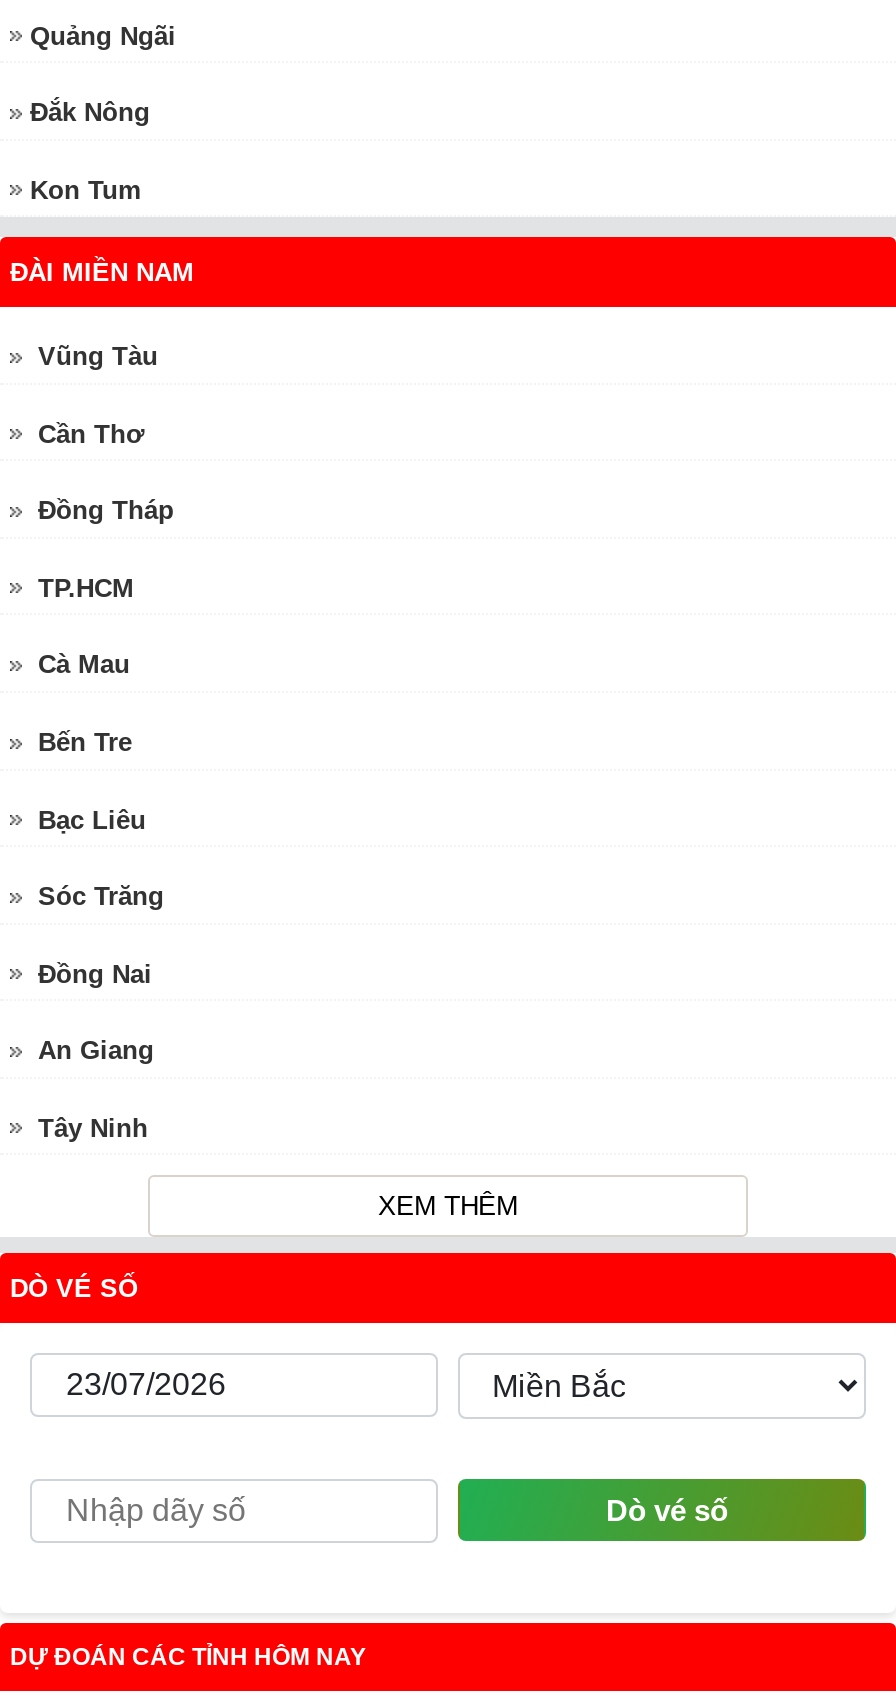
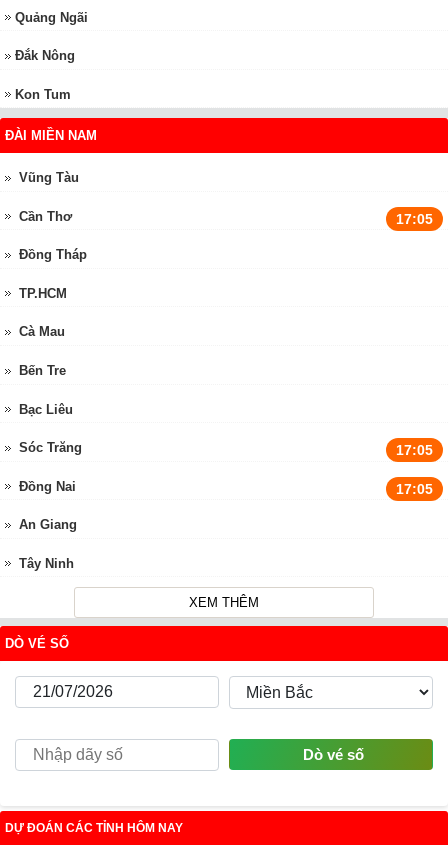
+ 17:05

+ 17:05

+ 17:05
